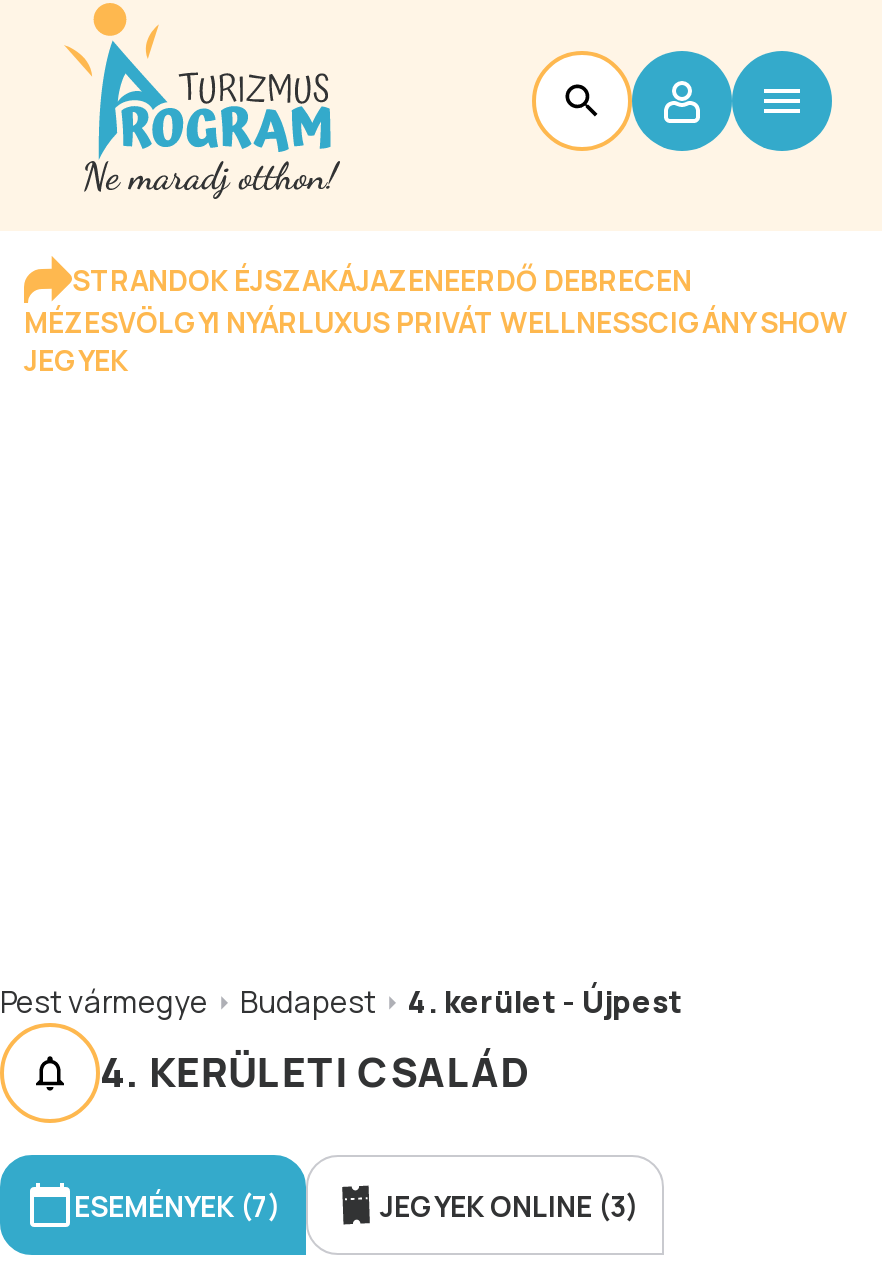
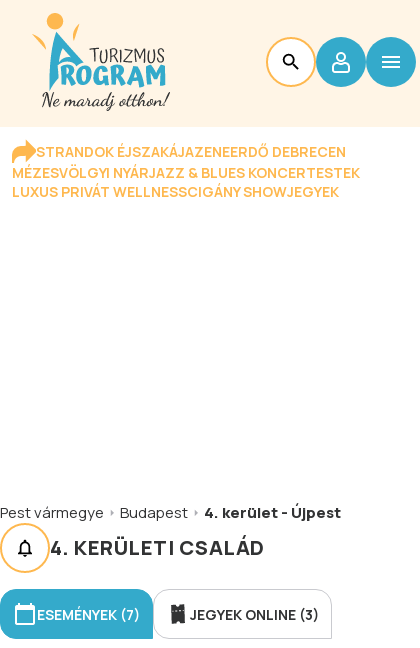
- MÉZESVÖLGYI NYÁRLUXUS PRIVÁT WELLNESSCIGÁNY SHOW
- JEGYEK
+ MÉZESVÖLGYI NYÁRJAZZ & BLUES KONCERTESTEK
+ LUXUS PRIVÁT WELLNESSCIGÁNY SHOWJEGYEK
